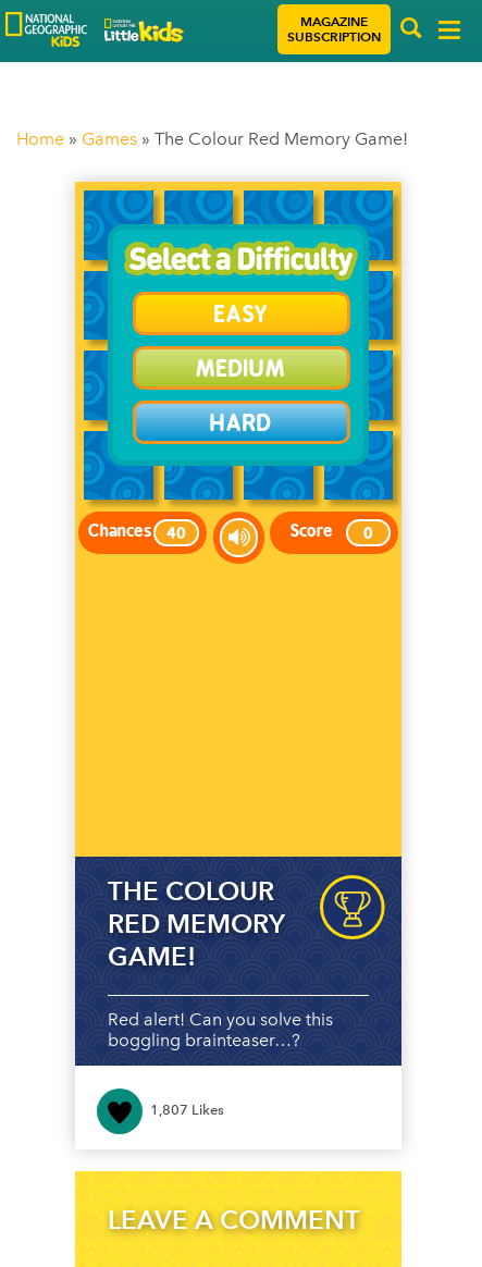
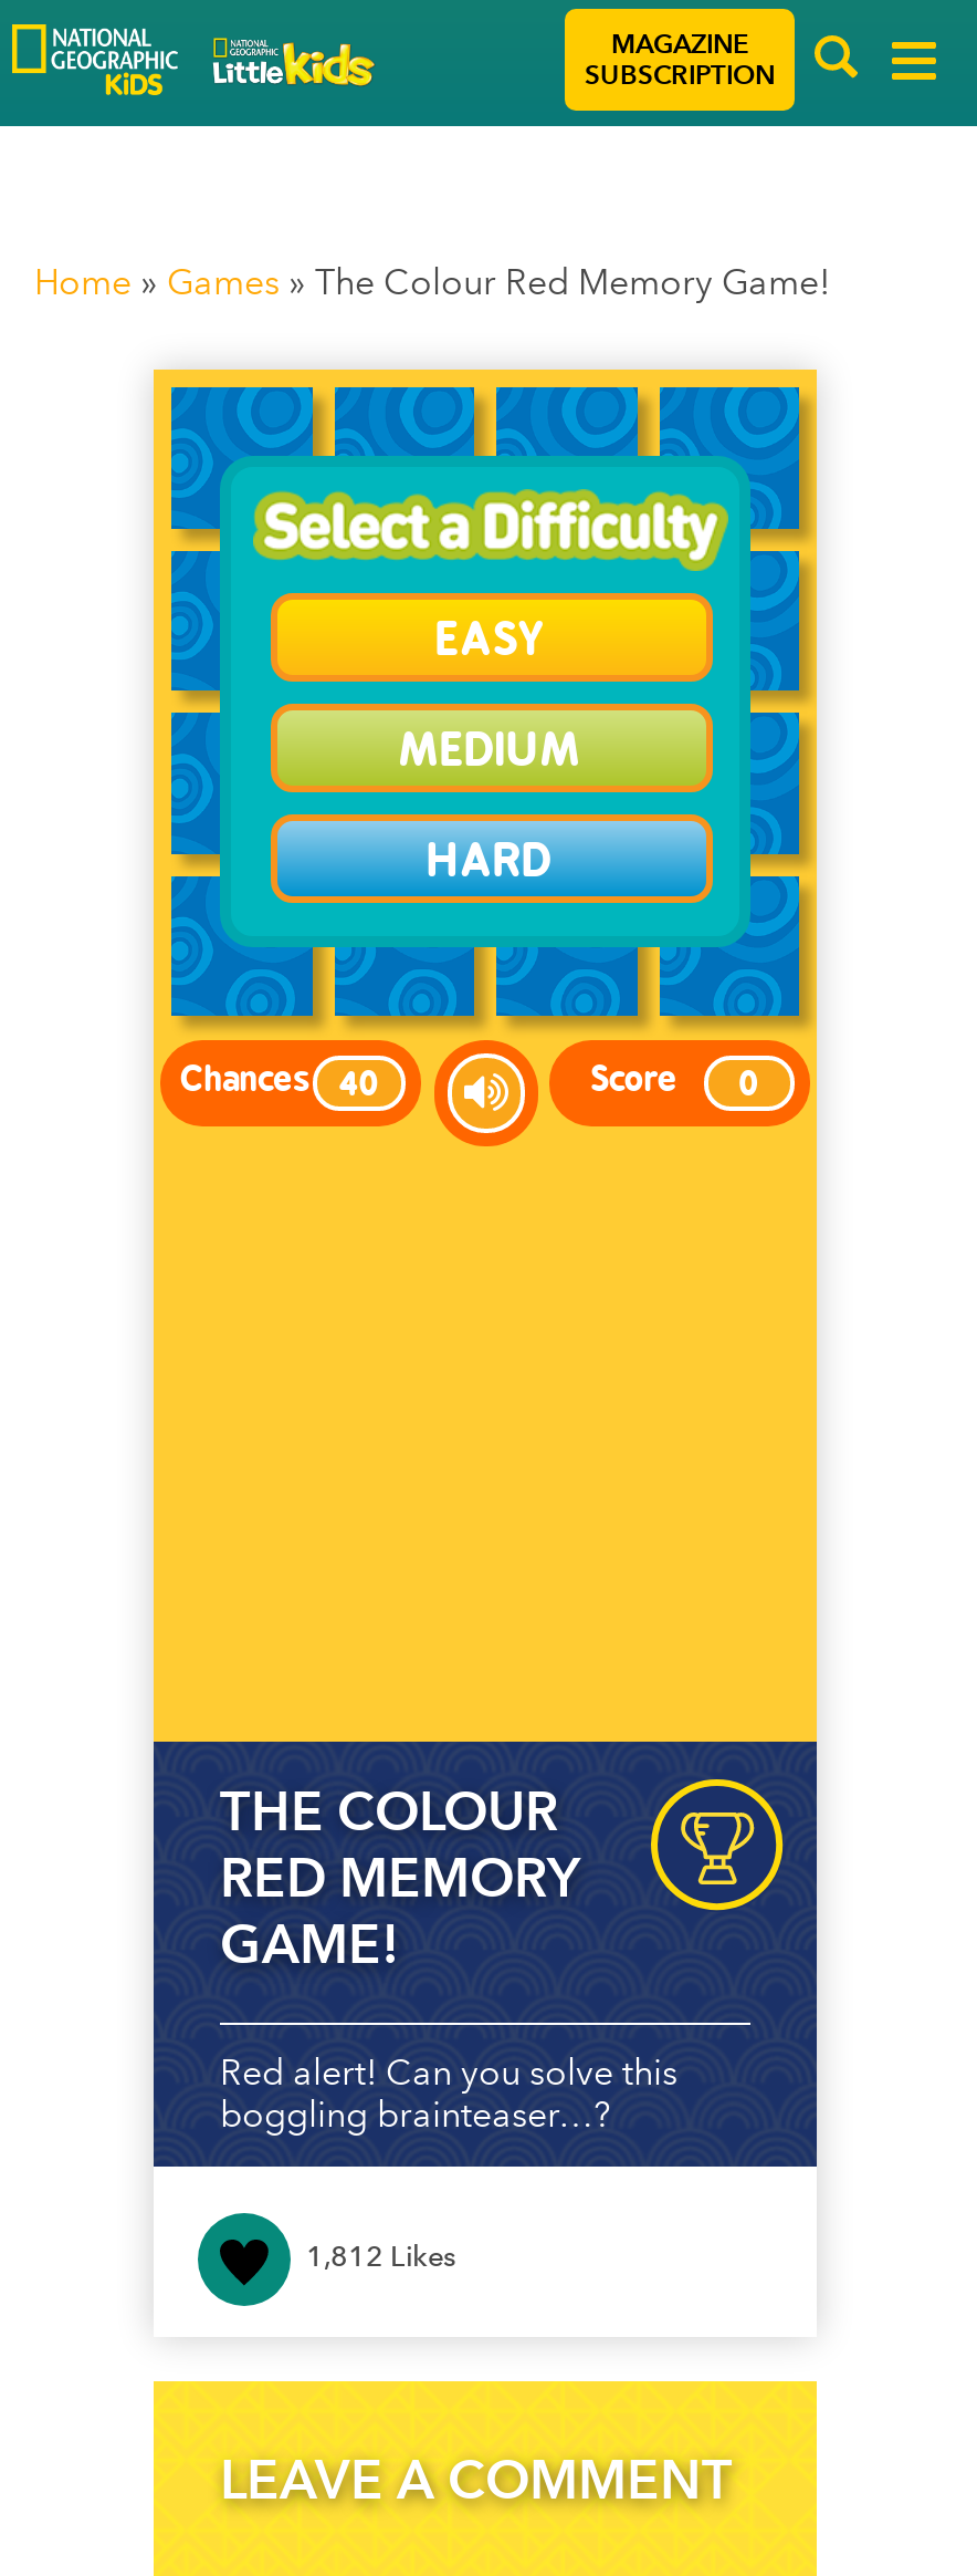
- 1,807 Likes
+ 1,812 Likes
